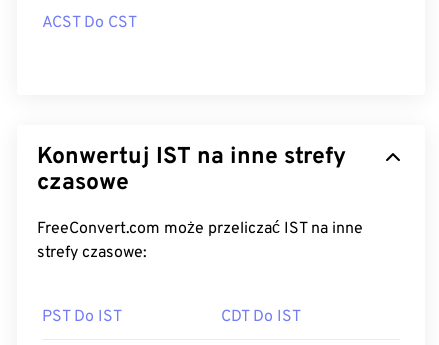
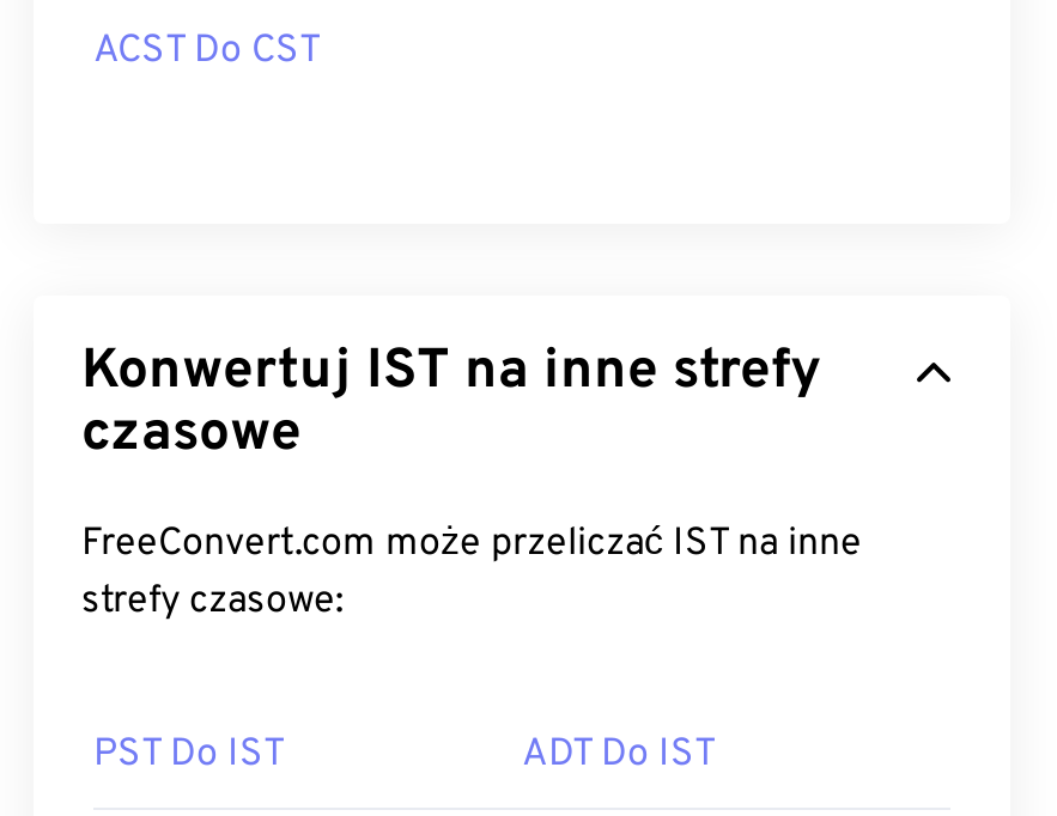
- CDT Do IST
+ ADT Do IST
